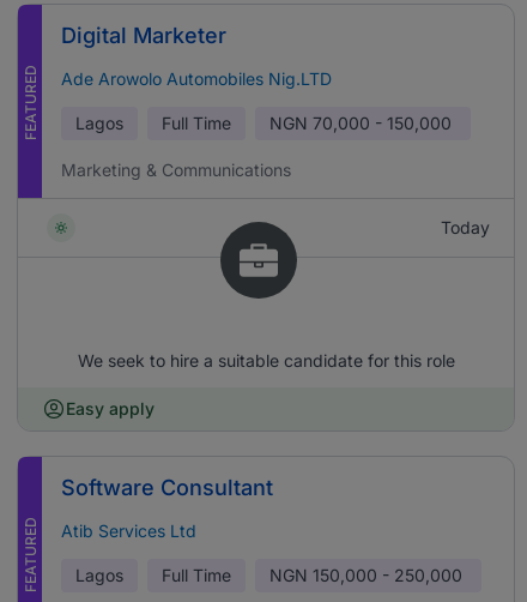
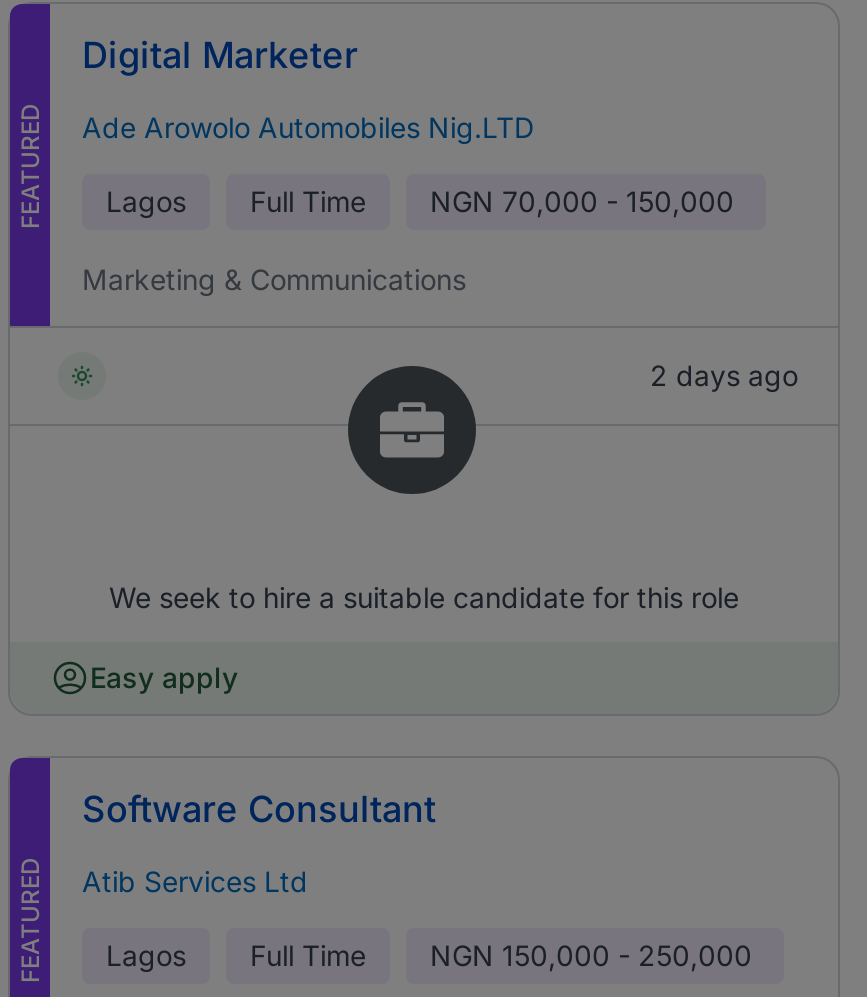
- Today
+ 2 days ago
